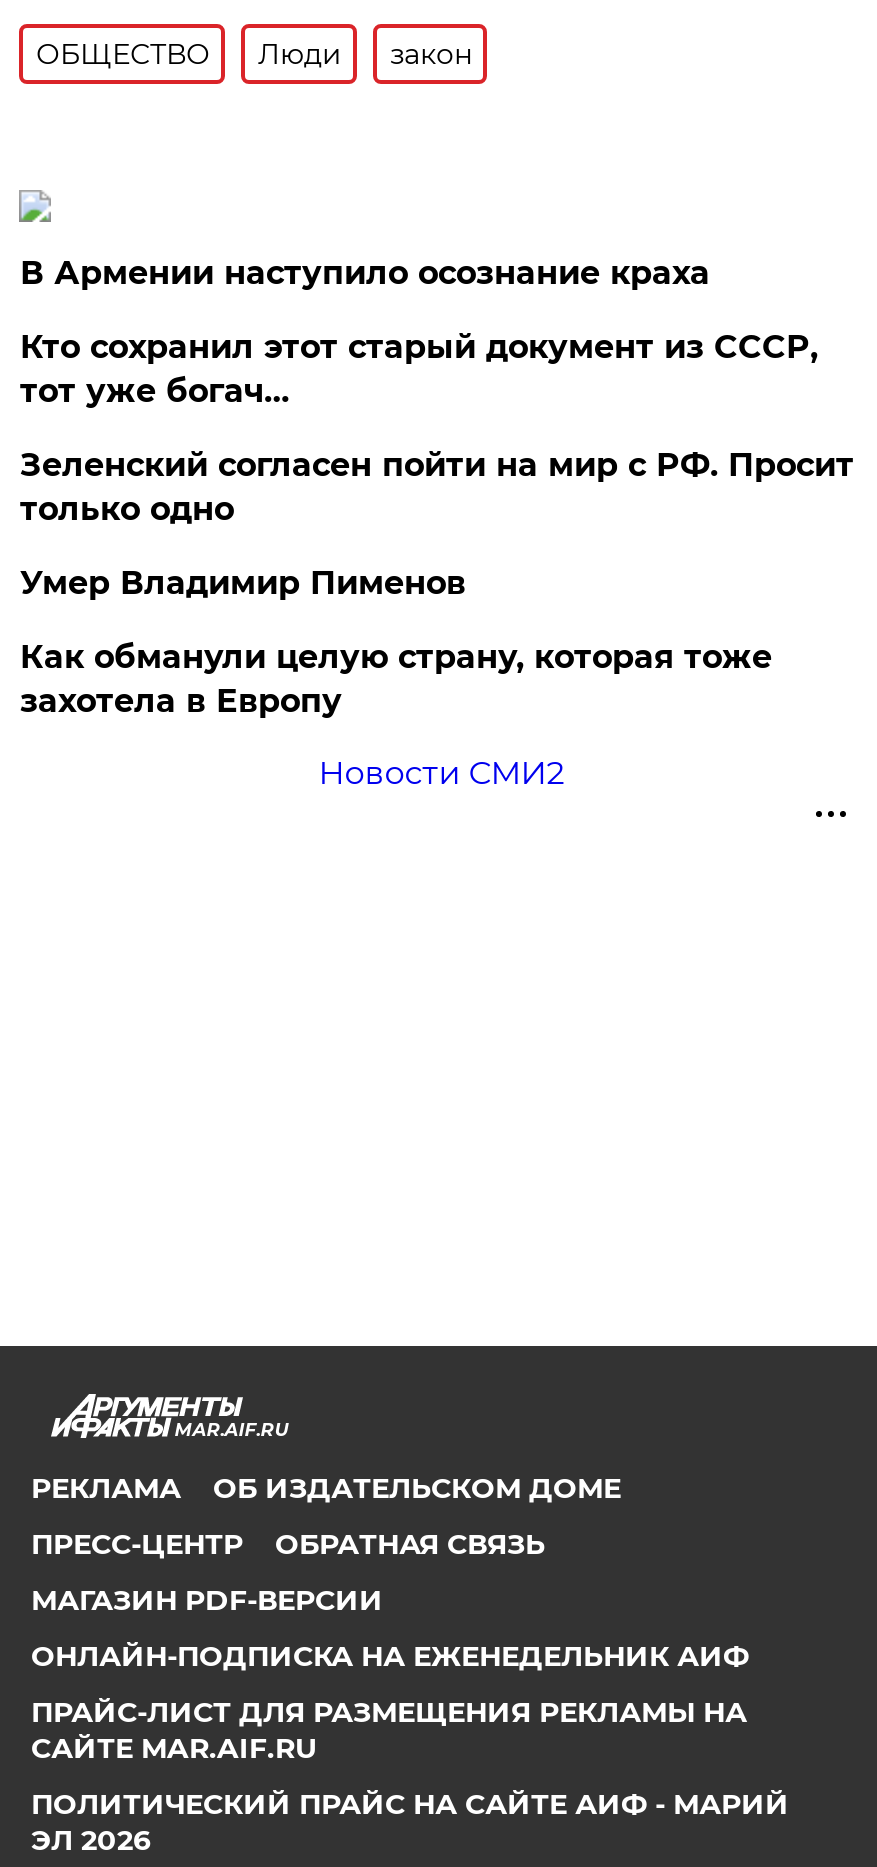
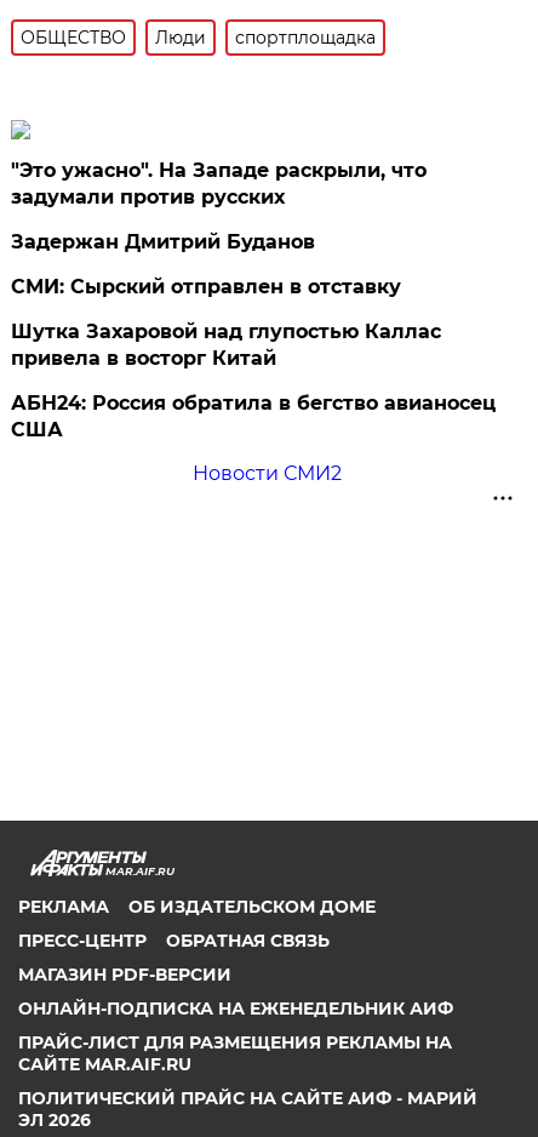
- закон
+ спортплощадка

- В Армении наступило осознание краха
+ "Это ужасно". На Западе раскрыли, что
+ задумали против русских

- Кто сохранил этот старый документ из СССР,
- тот уже богач…
+ Задержан Дмитрий Буданов

- Зеленский согласен пойти на мир с РФ. Просит
- только одно
+ СМИ: Сырский отправлен в отставку

- Умер Владимир Пименов
+ Шутка Захаровой над глупостью Каллас
+ привела в восторг Китай

- Как обманули целую страну, которая тоже
- захотела в Европу
+ АБН24: Россия обратила в бегство авианосец
+ США
